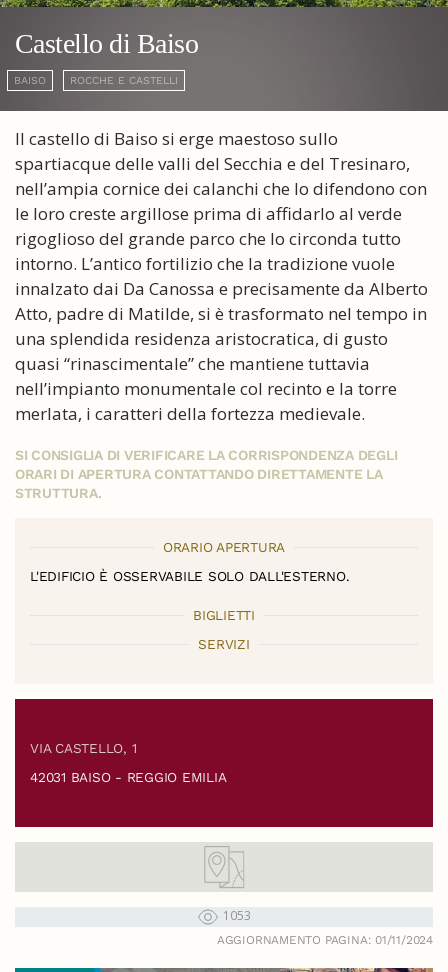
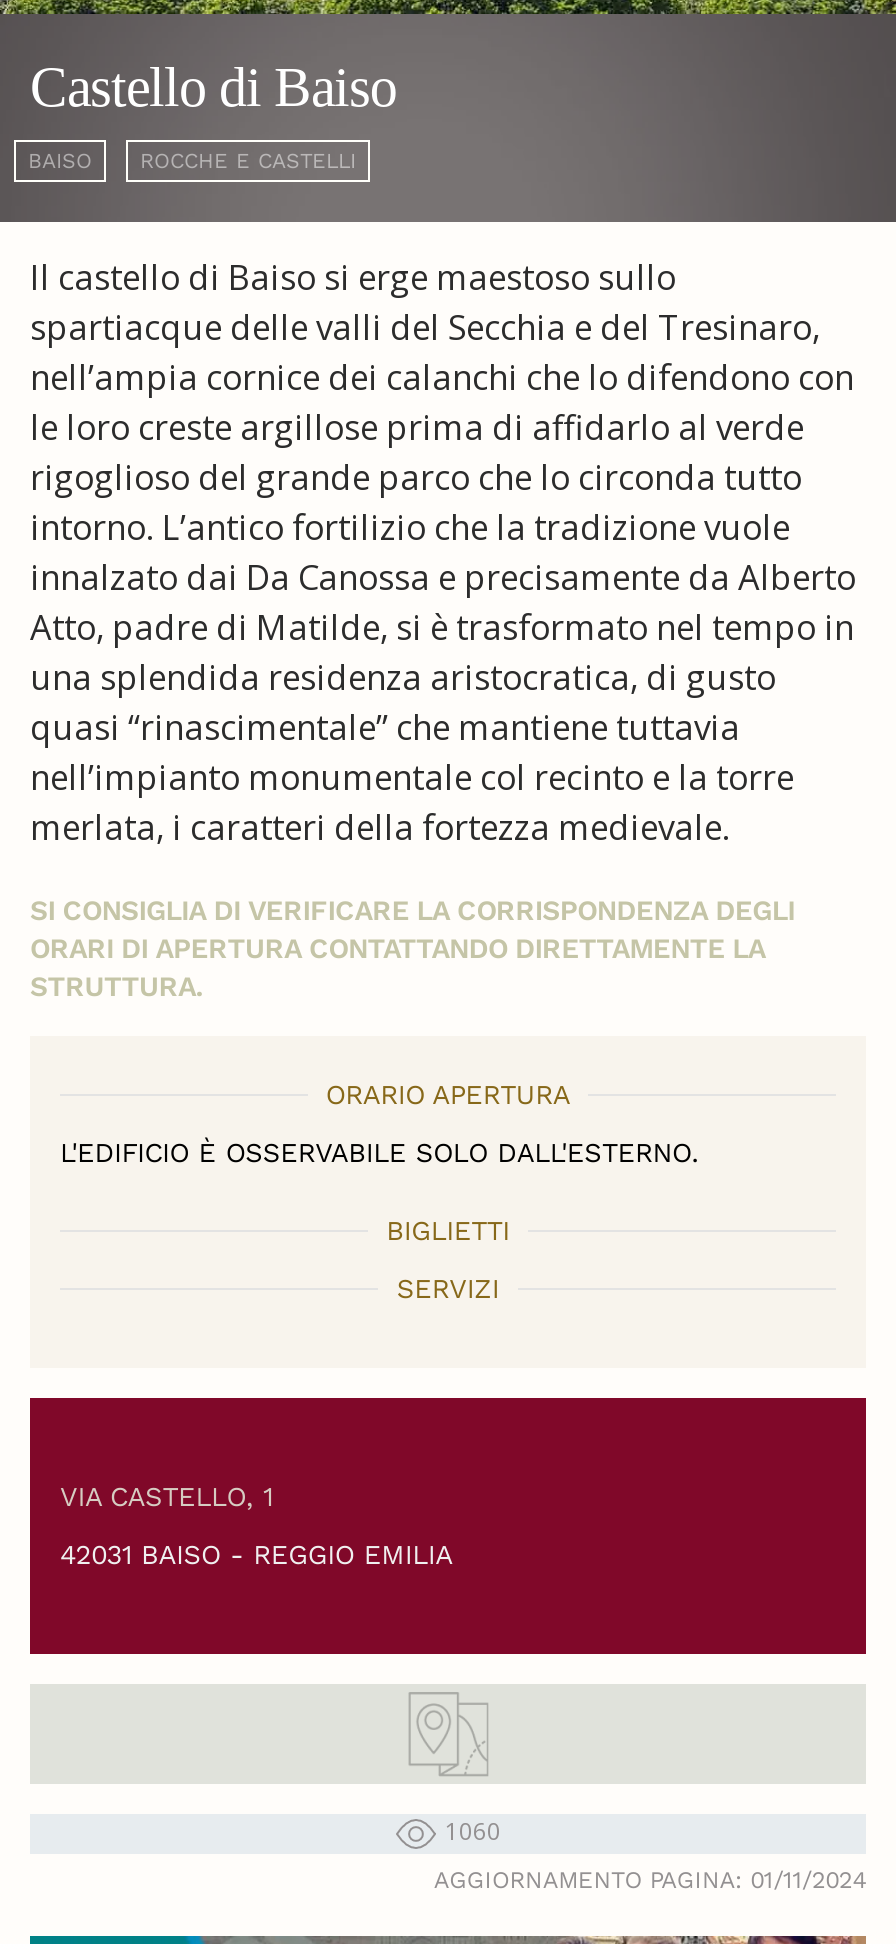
- 1053
+ 1060
